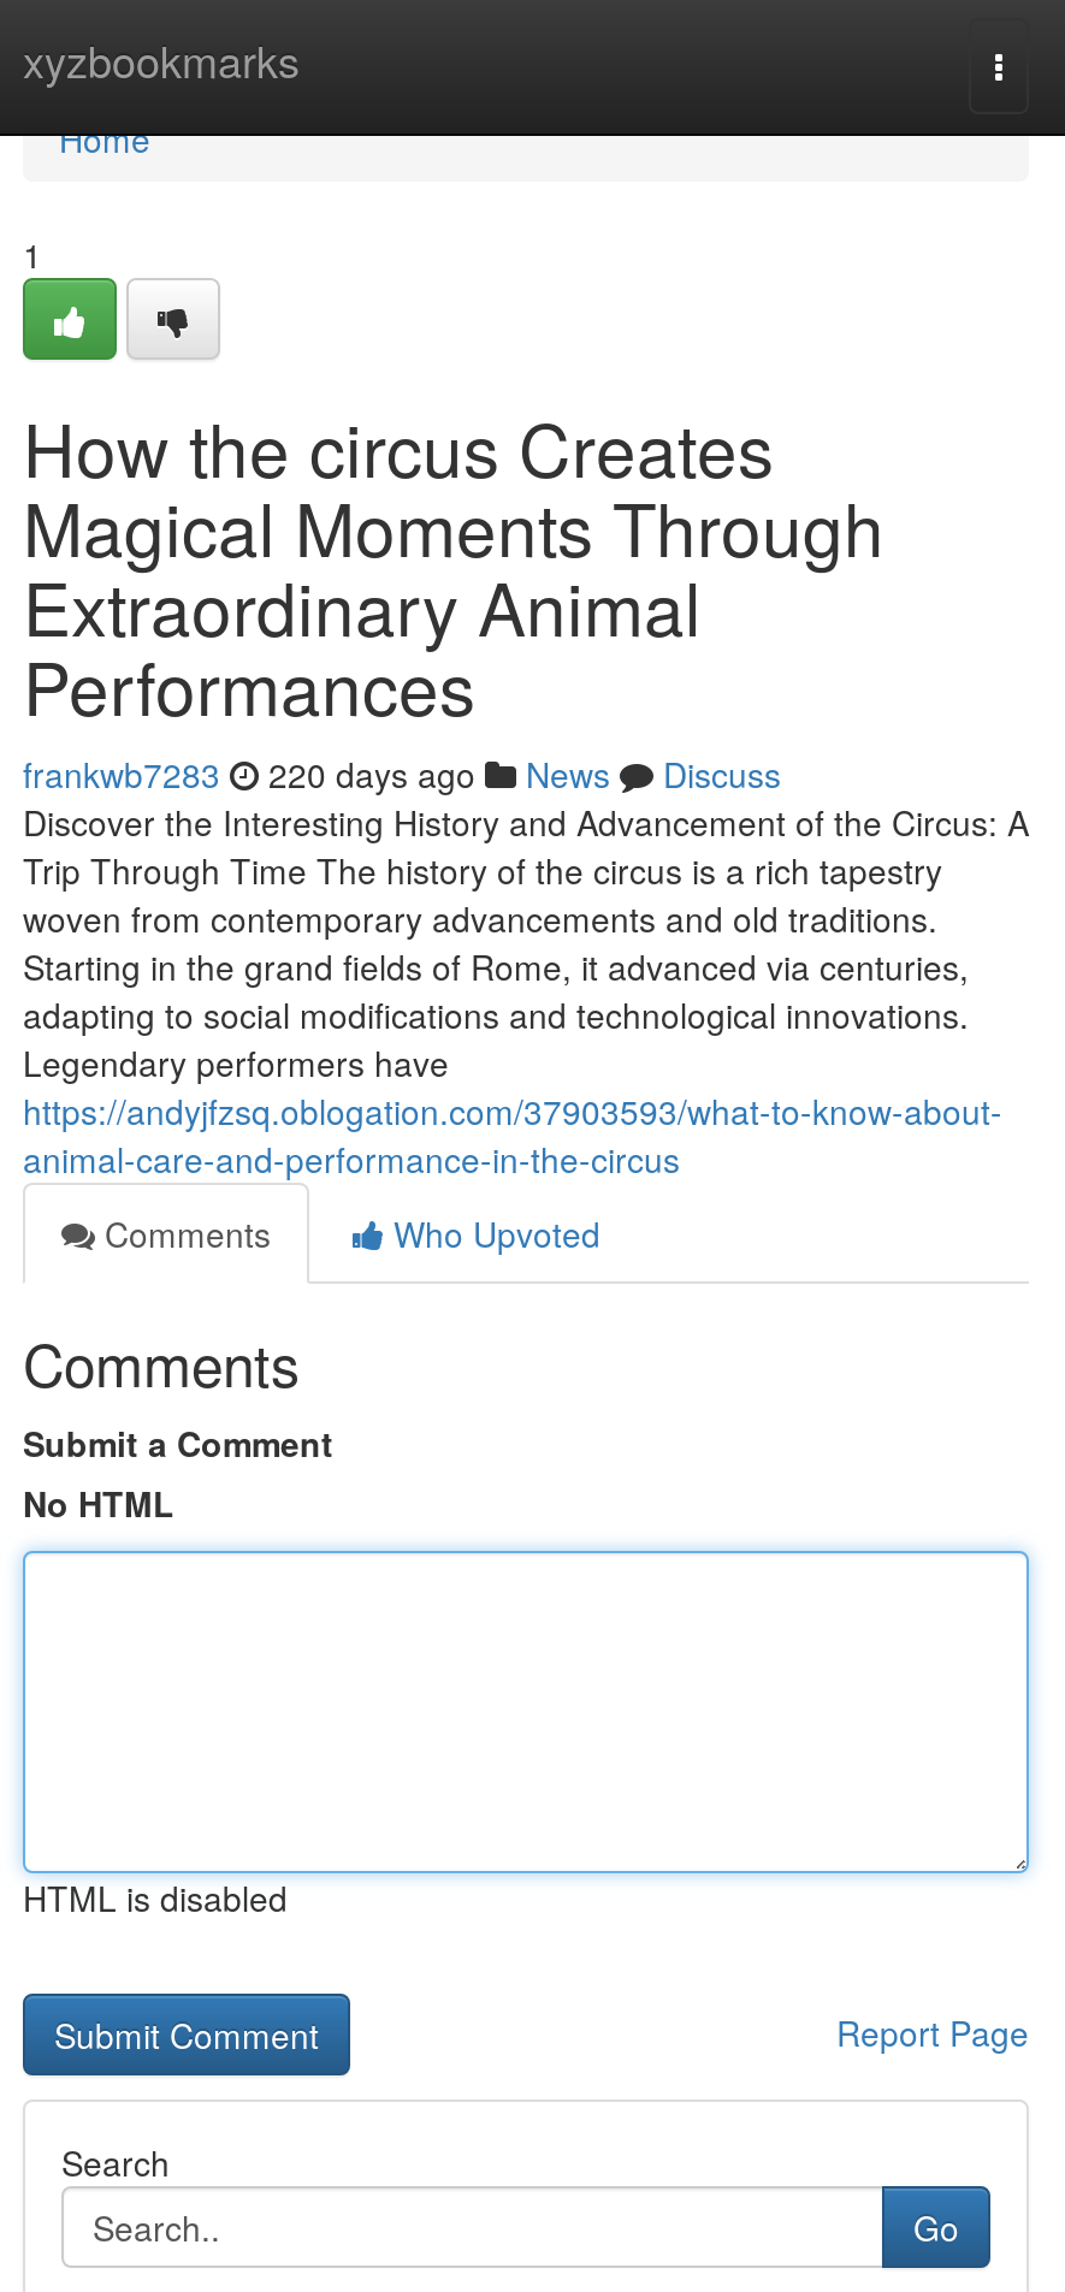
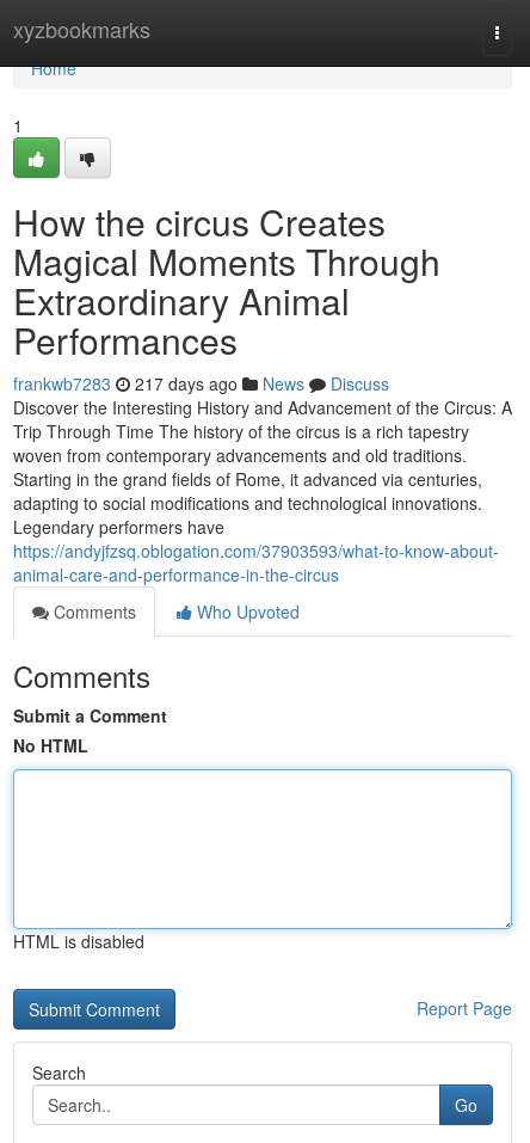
- frankwb7283 220 days ago News Discuss
+ frankwb7283 217 days ago News Discuss
